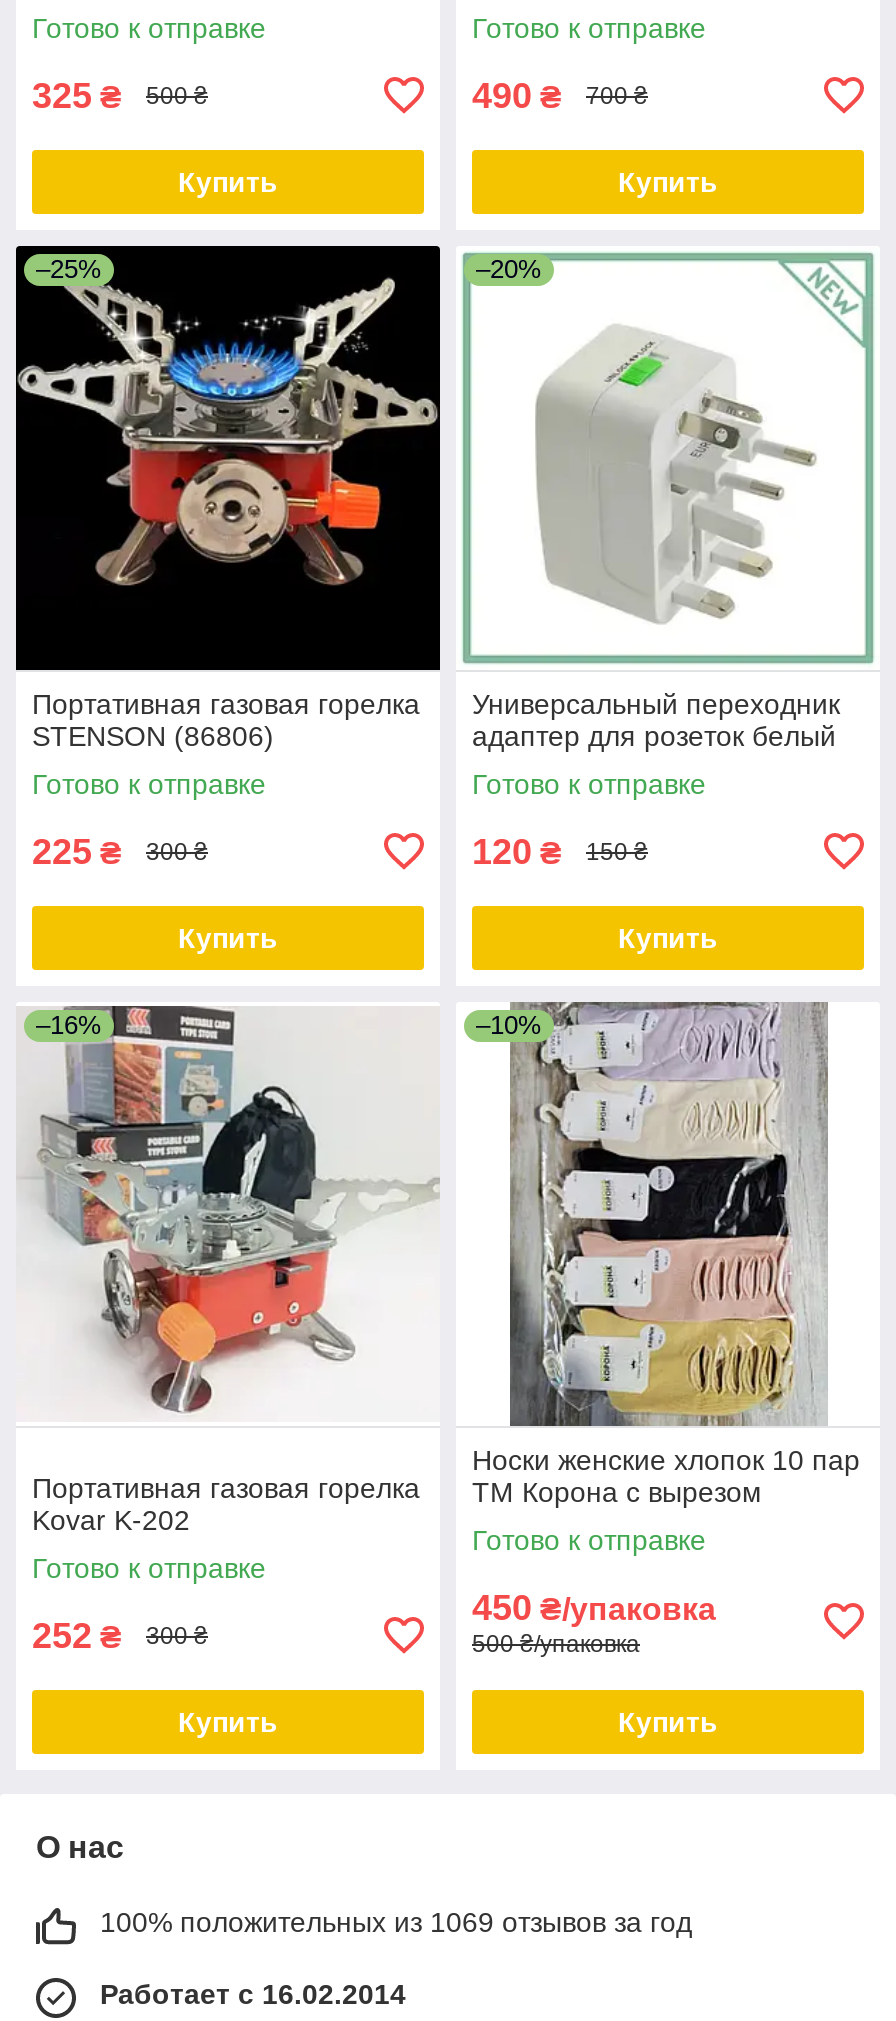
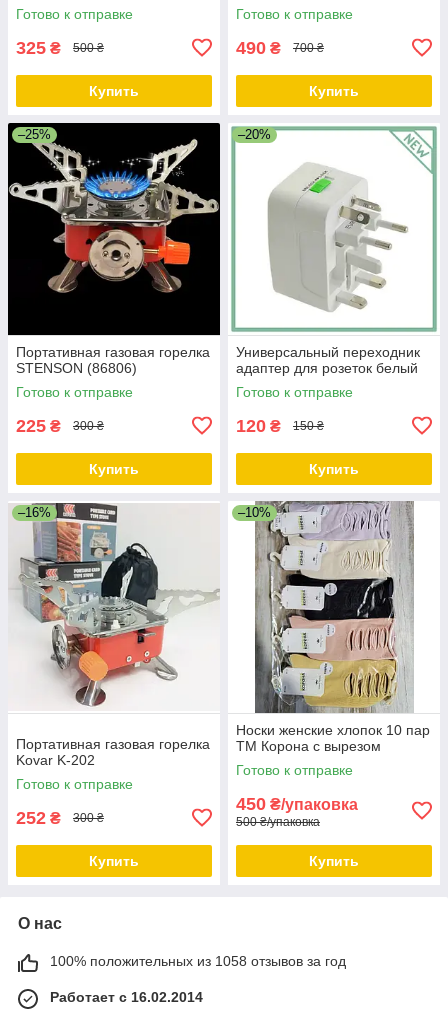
- 100% положительных из 1069 отзывов за год
+ 100% положительных из 1058 отзывов за год
